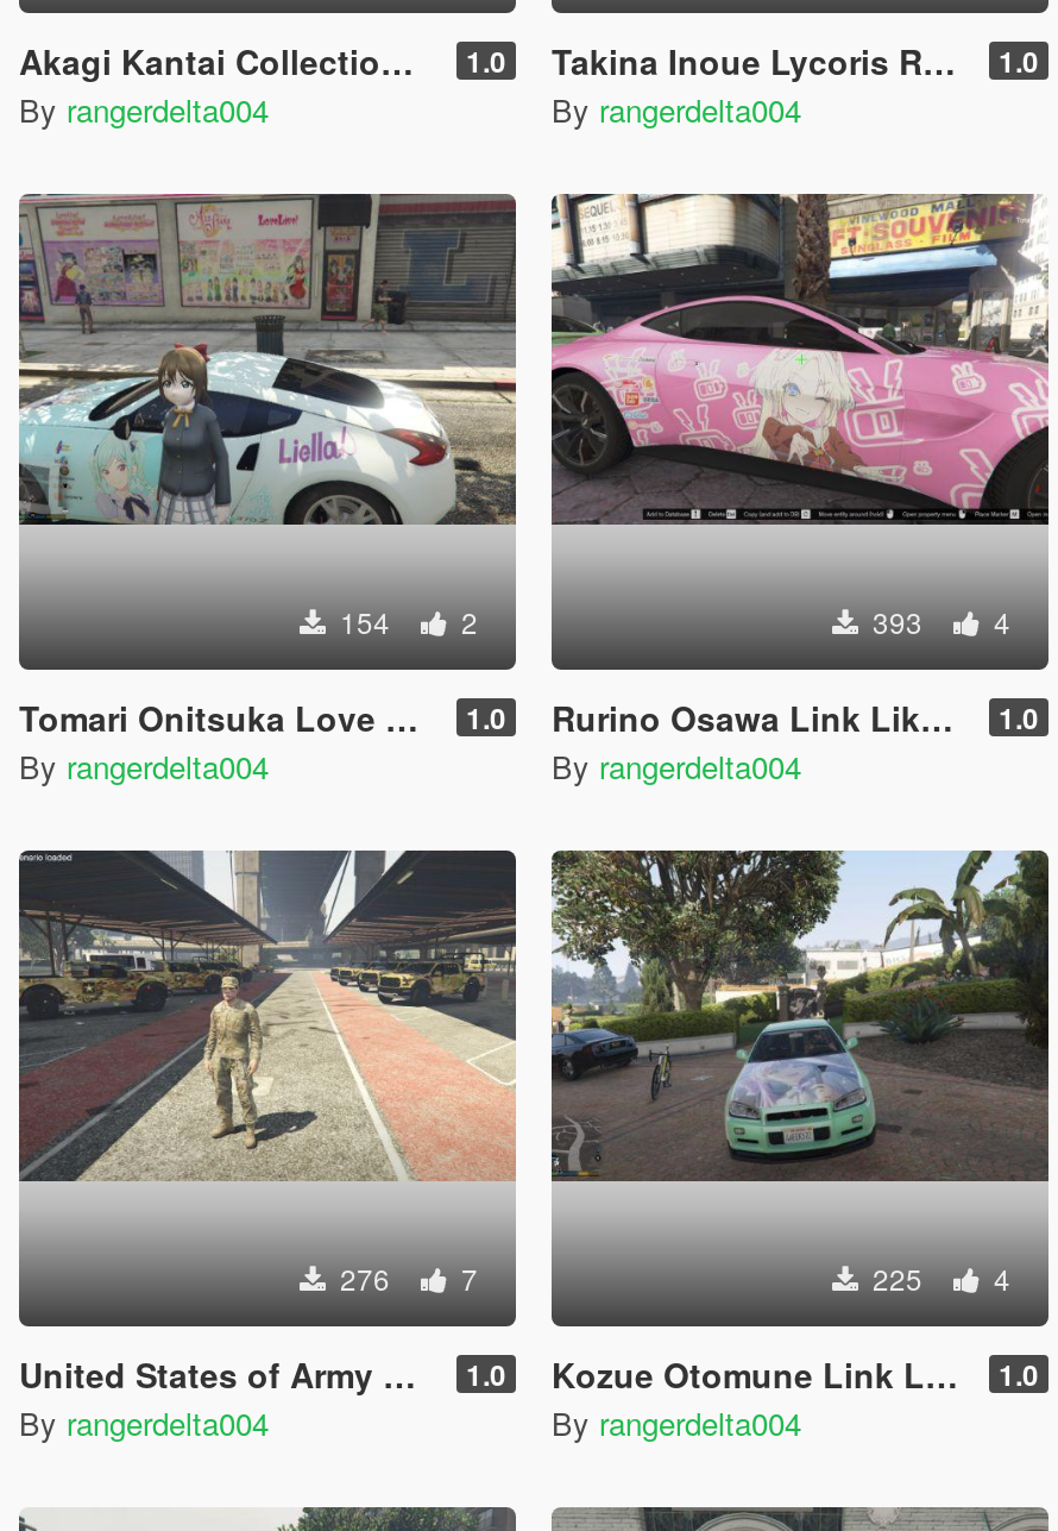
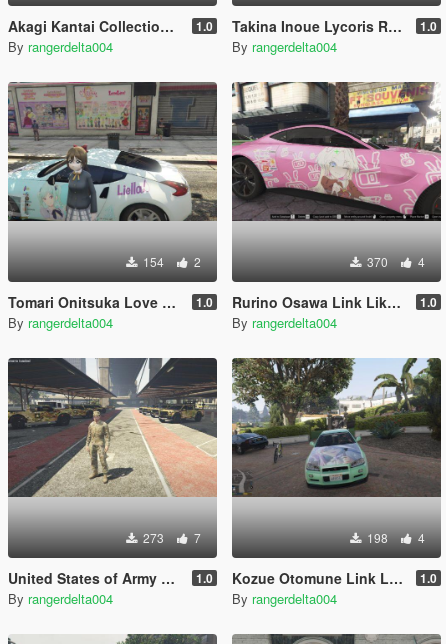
- 393 4
+ 370 4

- 276 7
+ 273 7

- 225 4
+ 198 4
